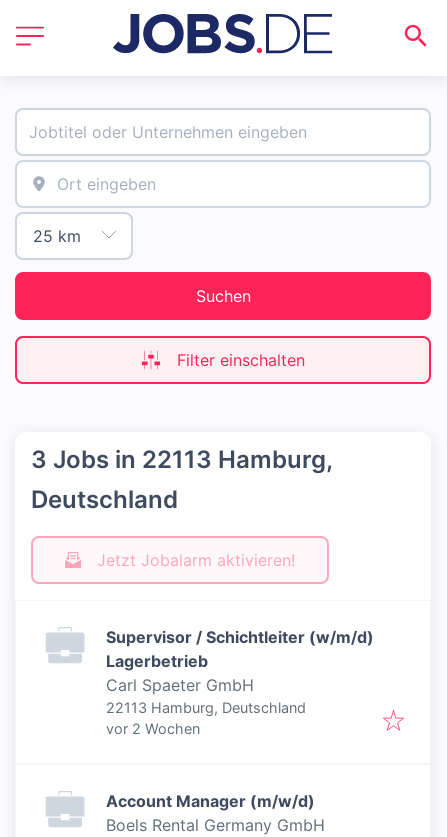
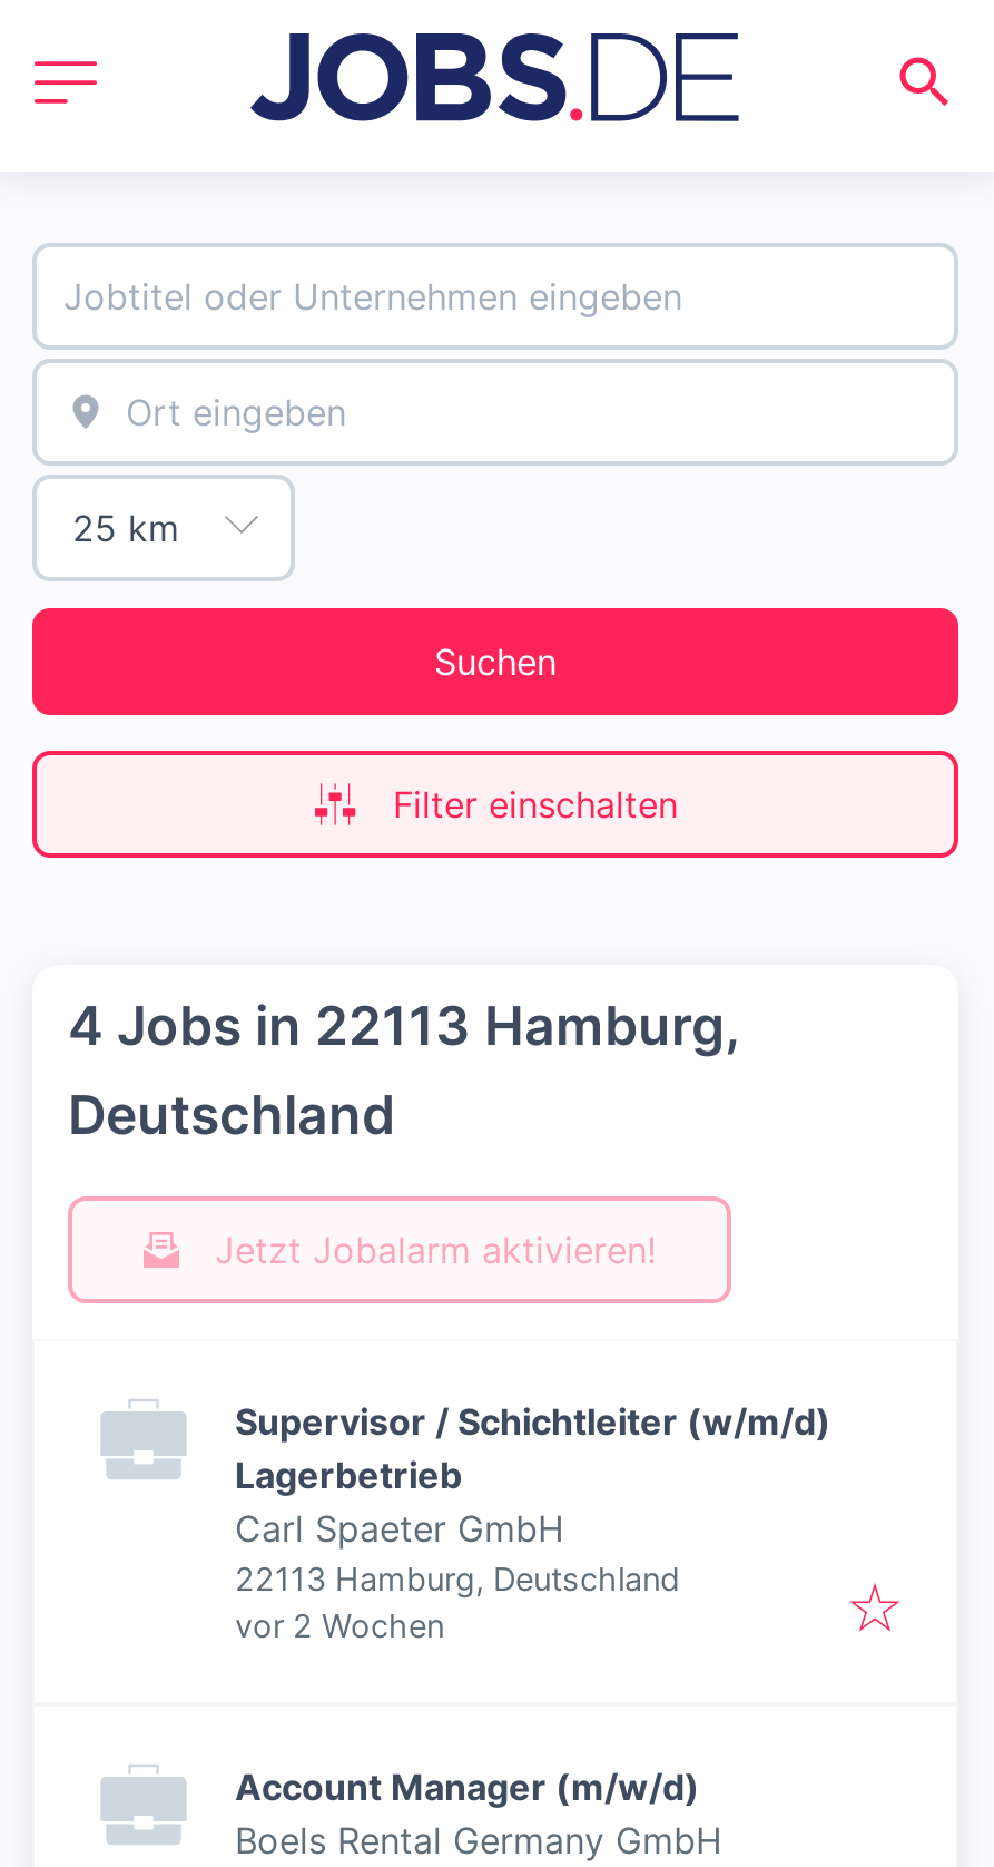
- 3 Jobs in 22113 Hamburg,
+ 4 Jobs in 22113 Hamburg,
